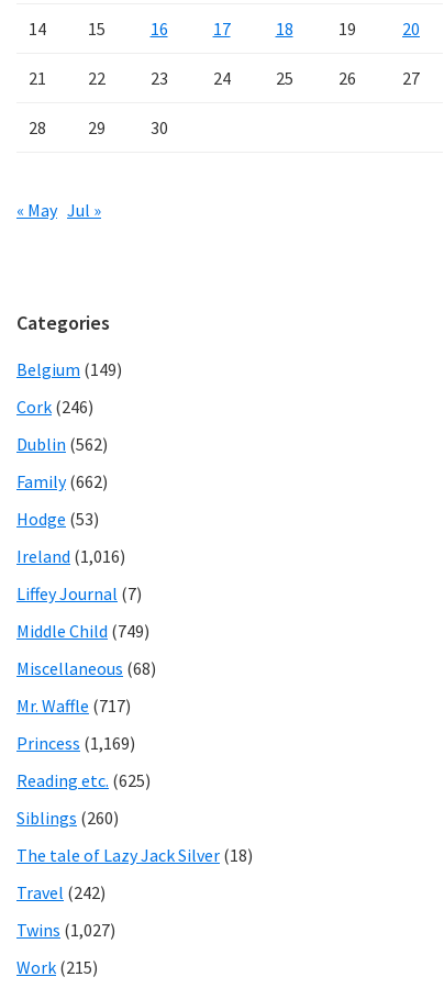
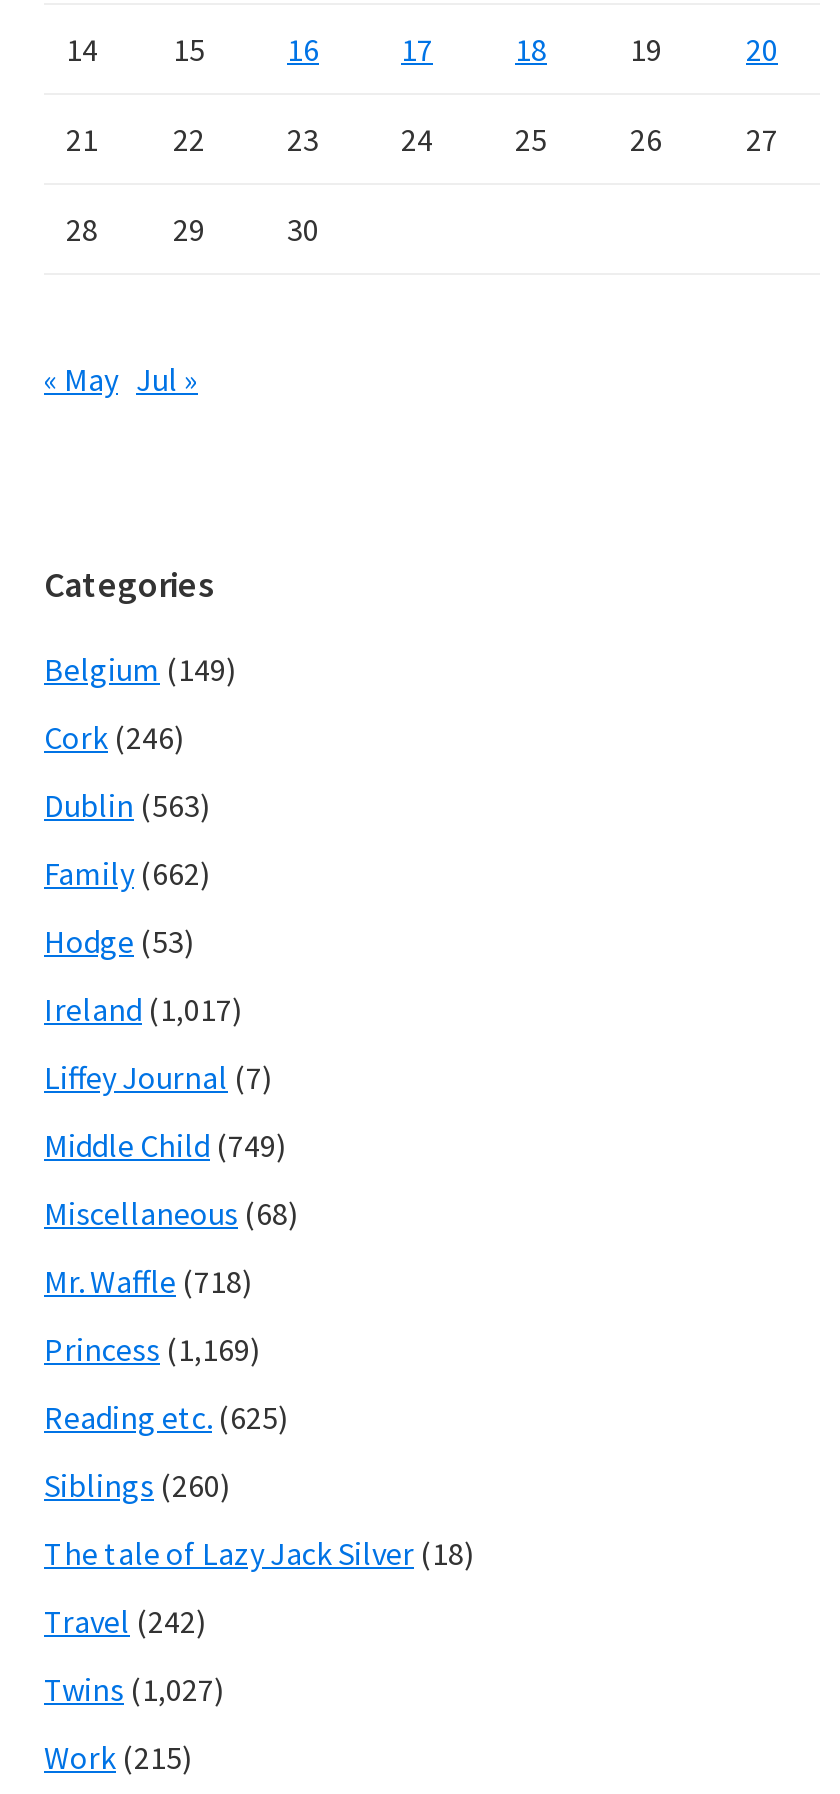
- Dublin (562)
+ Dublin (563)

- Ireland (1,016)
+ Ireland (1,017)

- Mr. Waffle (717)
+ Mr. Waffle (718)
